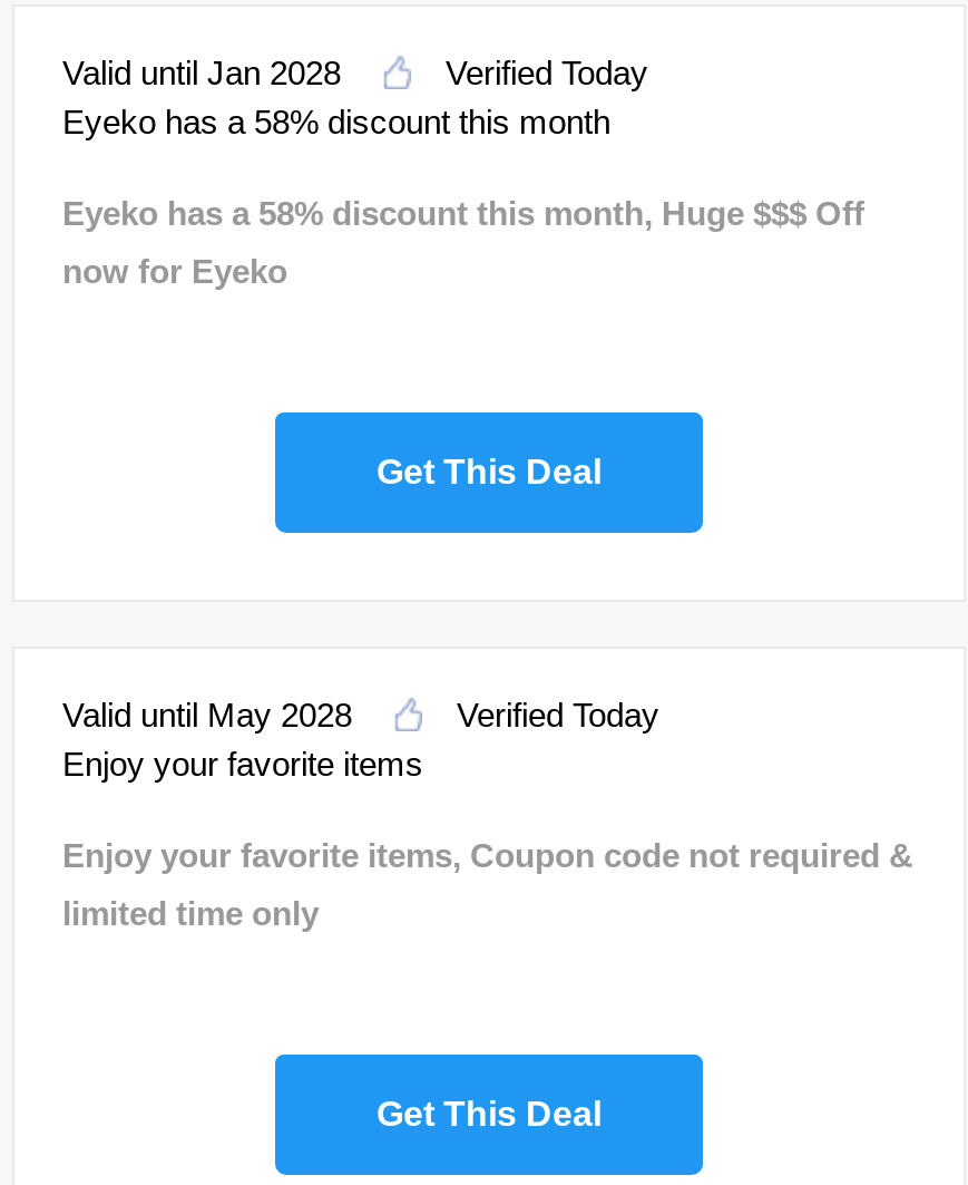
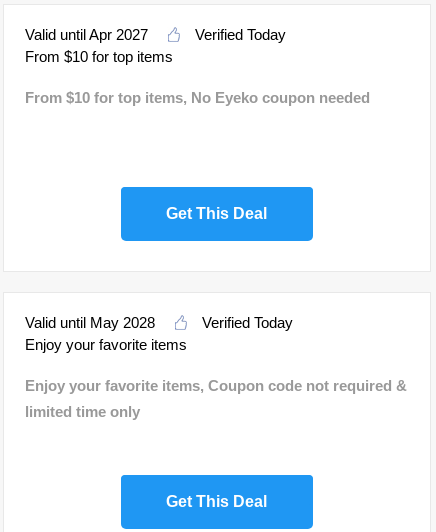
- Valid until Jan 2028
+ Valid until Apr 2027

- Eyeko has a 58% discount this month
- Eyeko has a 58% discount this month, Huge $$$ Off
- now for Eyeko
+ From $10 for top items
+ From $10 for top items, No Eyeko coupon needed
